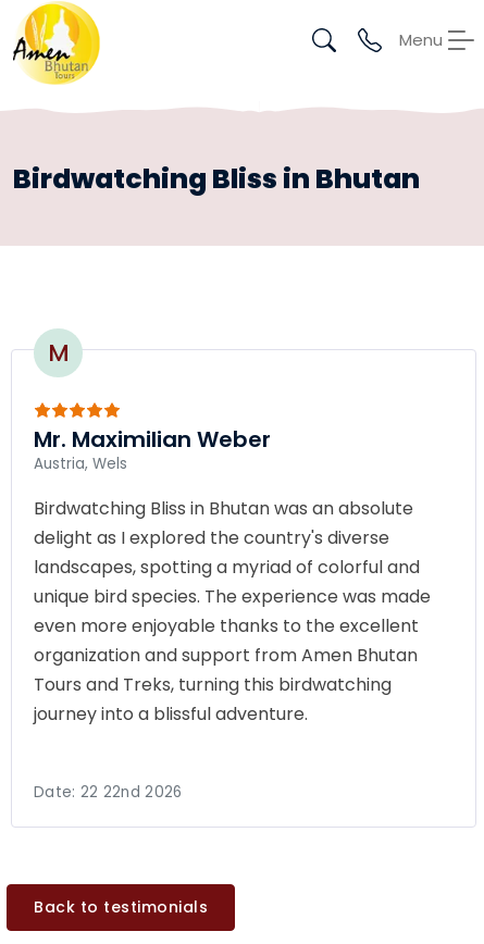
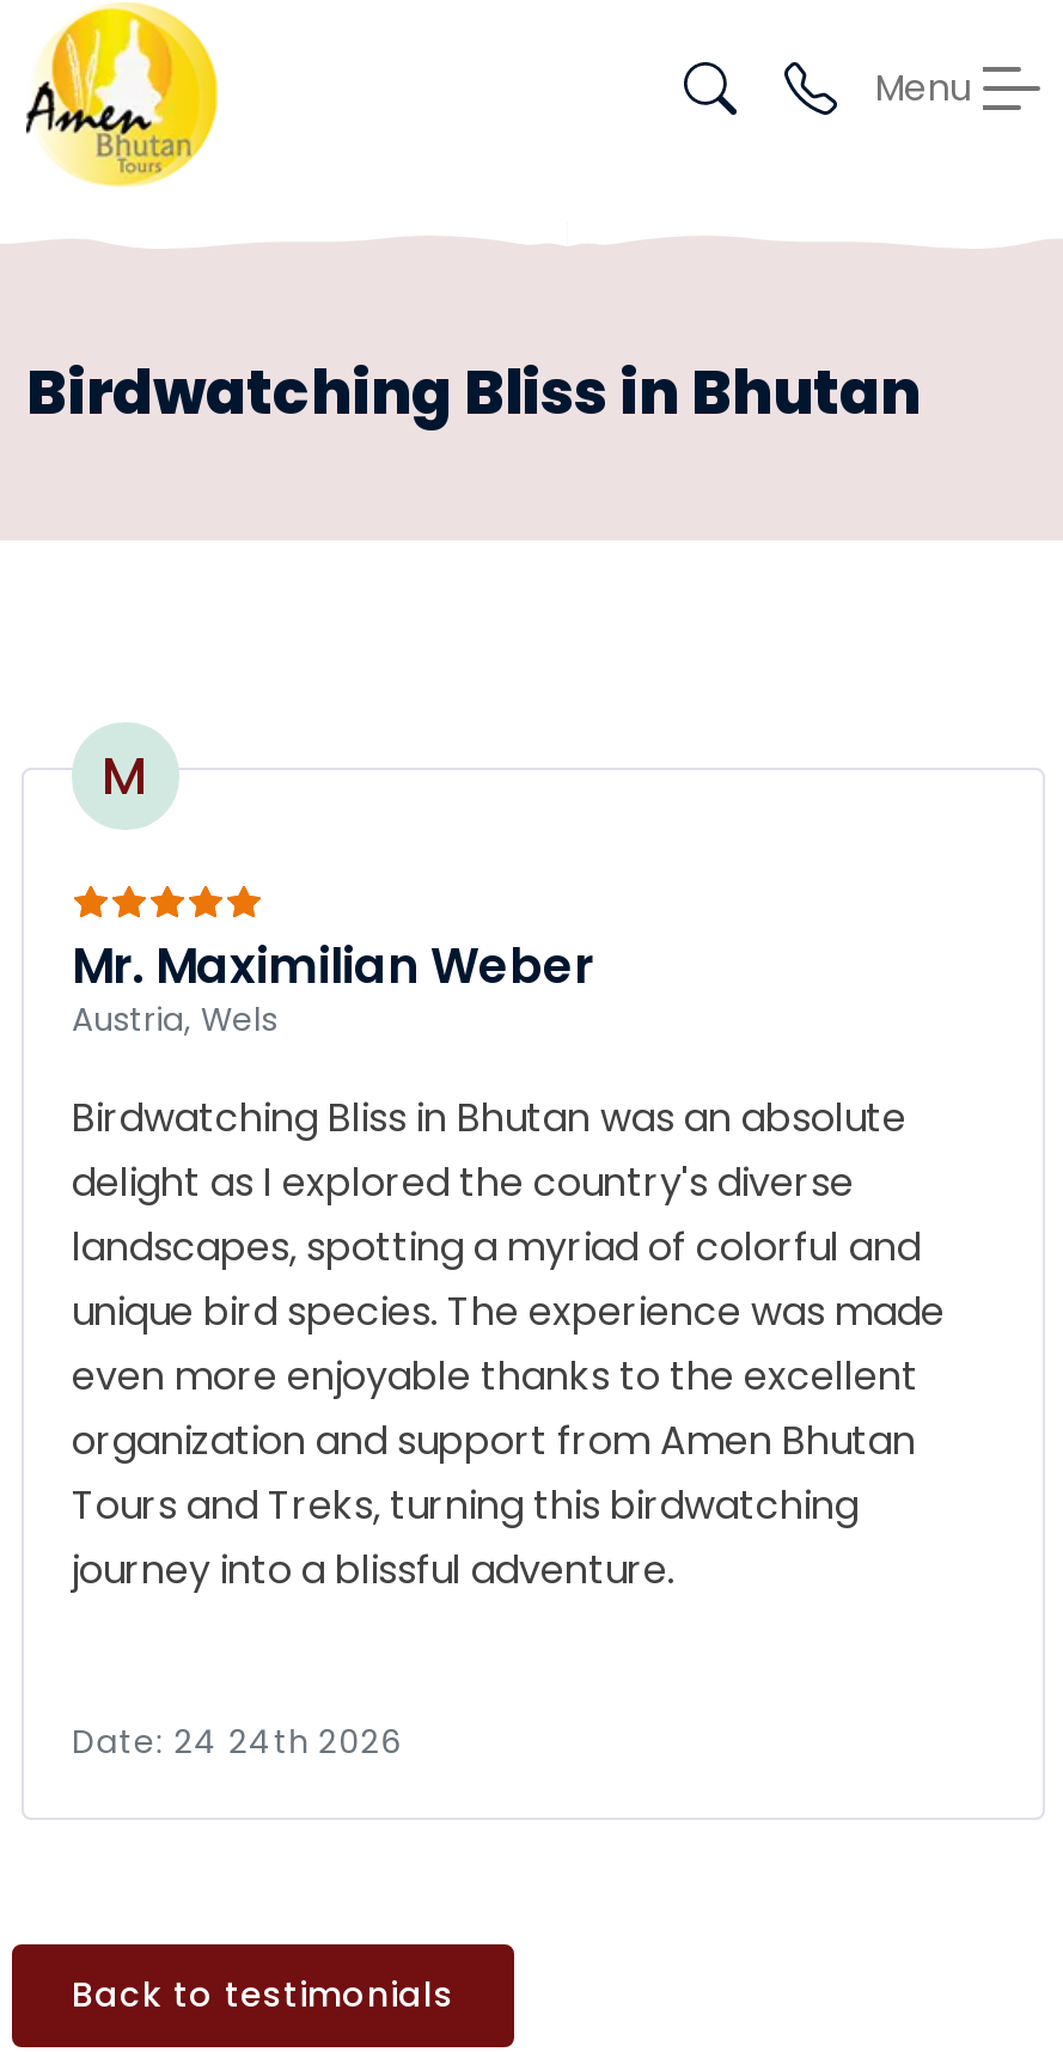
- Date: 22 22nd 2026
+ Date: 24 24th 2026
